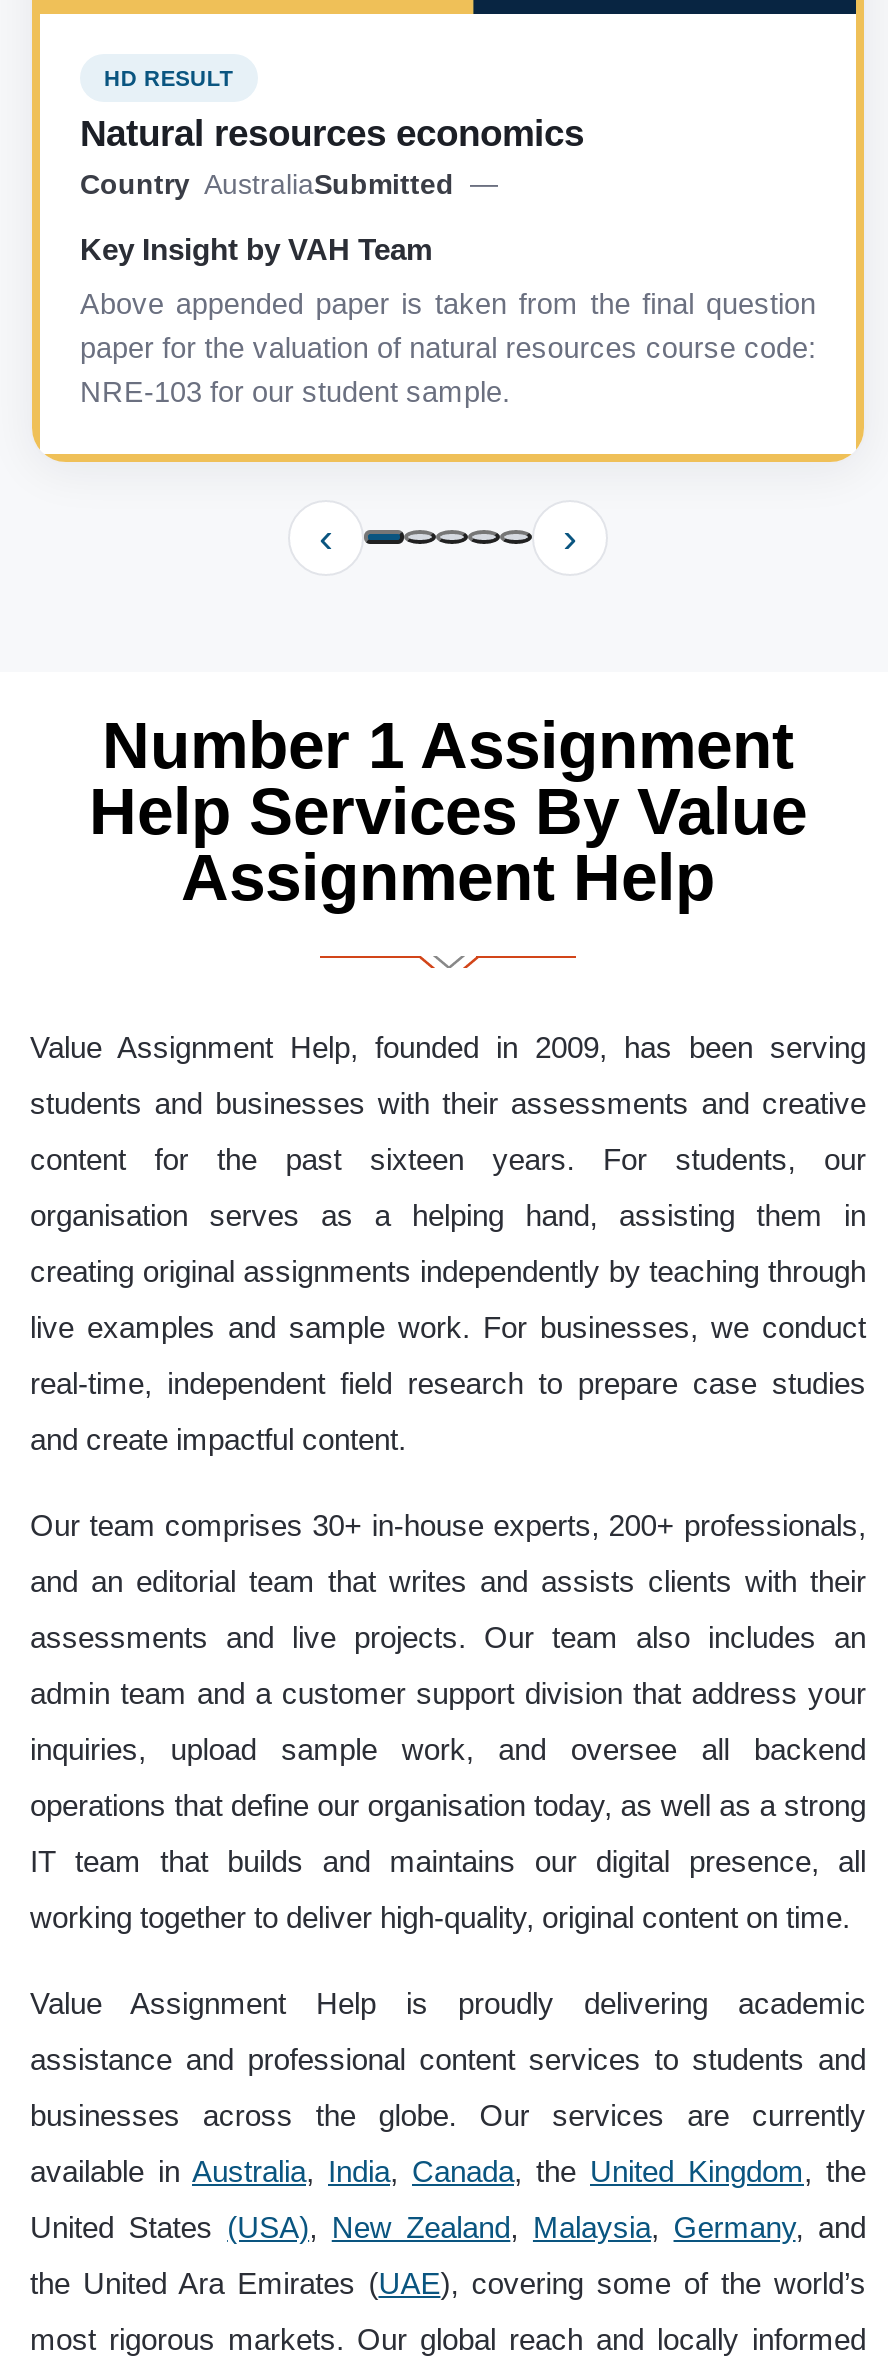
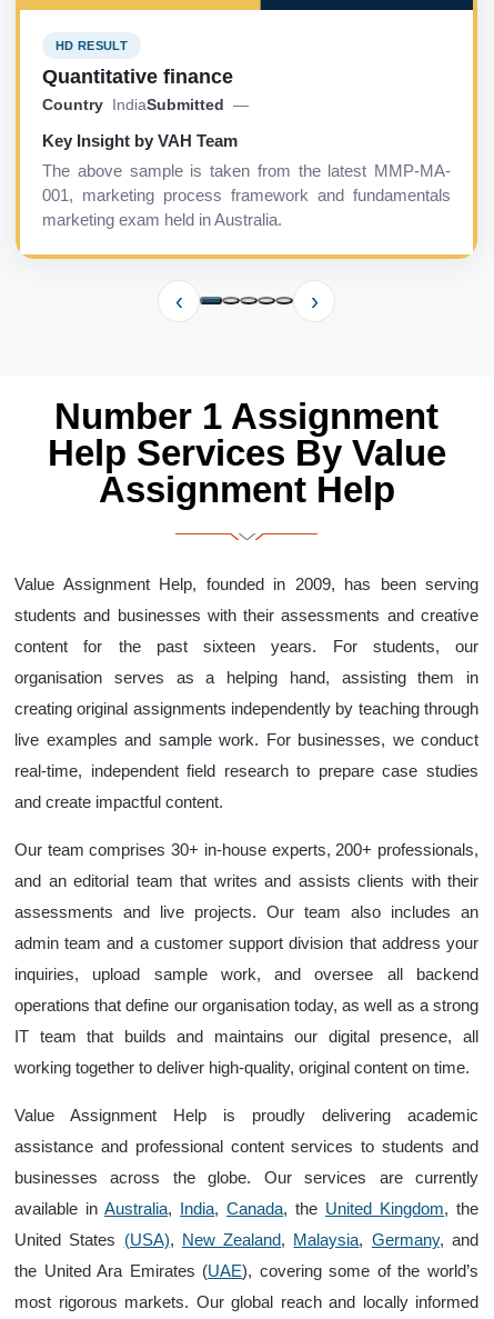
- Natural resources economics
- Country AustraliaSubmitted —
+ Quantitative finance
+ Country IndiaSubmitted —

- Above appended paper is taken from the final question
- paper for the valuation of natural resources course code:
- NRE-103 for our student sample.
+ The above sample is taken from the latest MMP-MA-
+ 001, marketing process framework and fundamentals
+ marketing exam held in Australia.
